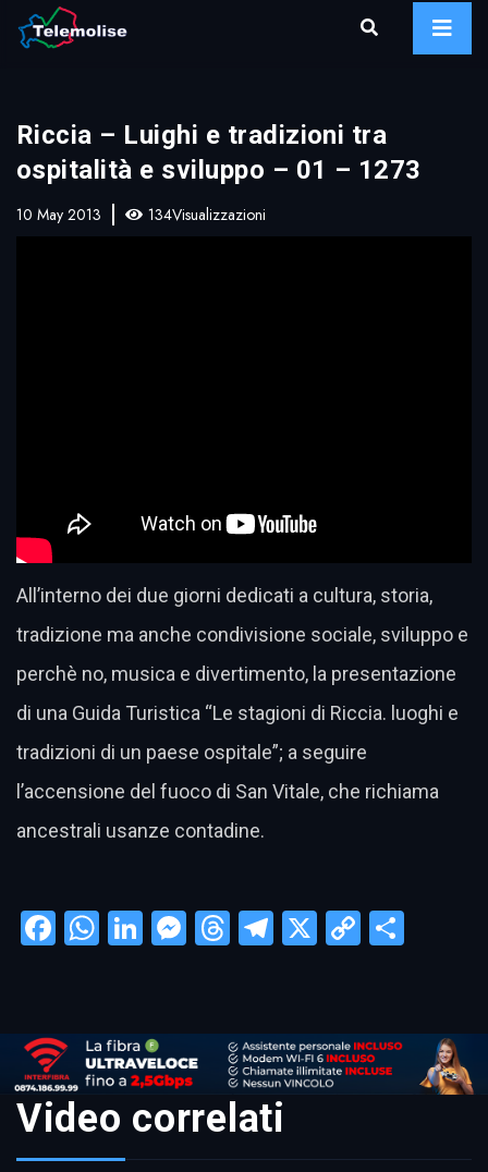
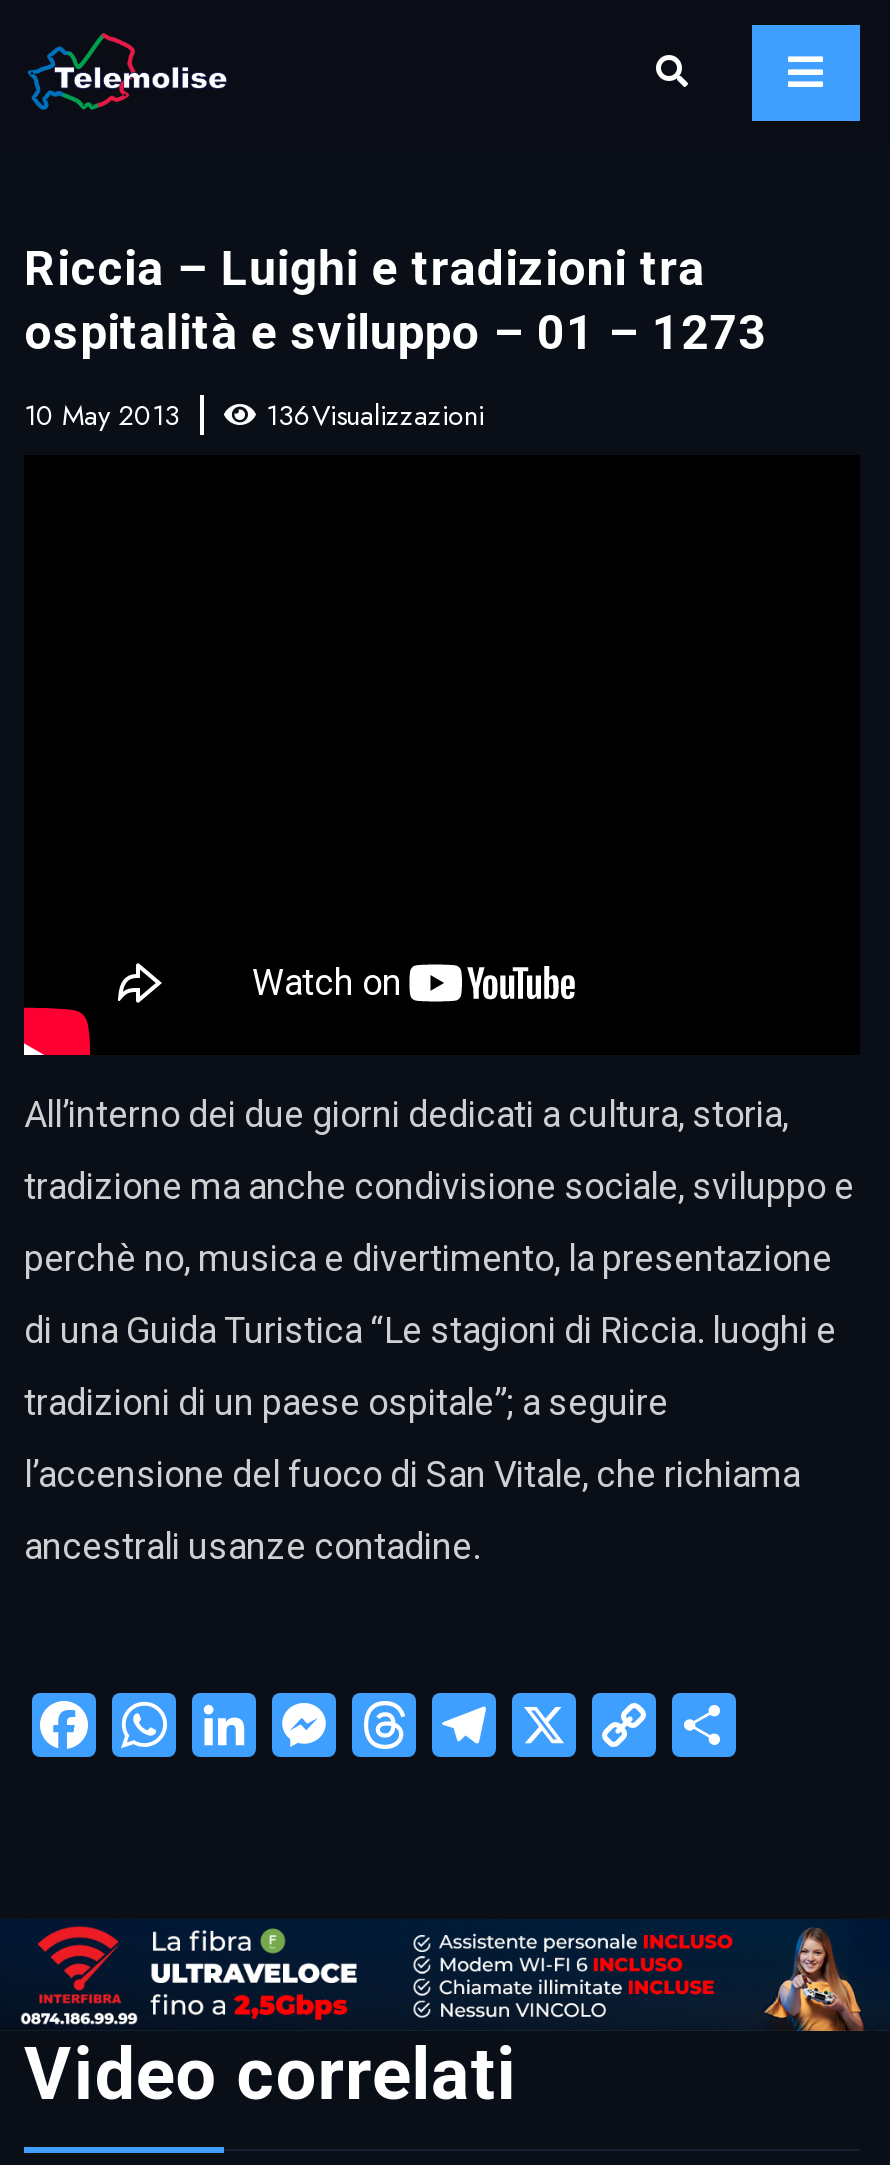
- 134Visualizzazioni
+ 136Visualizzazioni
